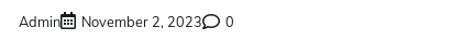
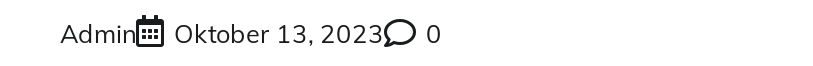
- Admin November 2, 2023 0
+ Admin Oktober 13, 2023 0
